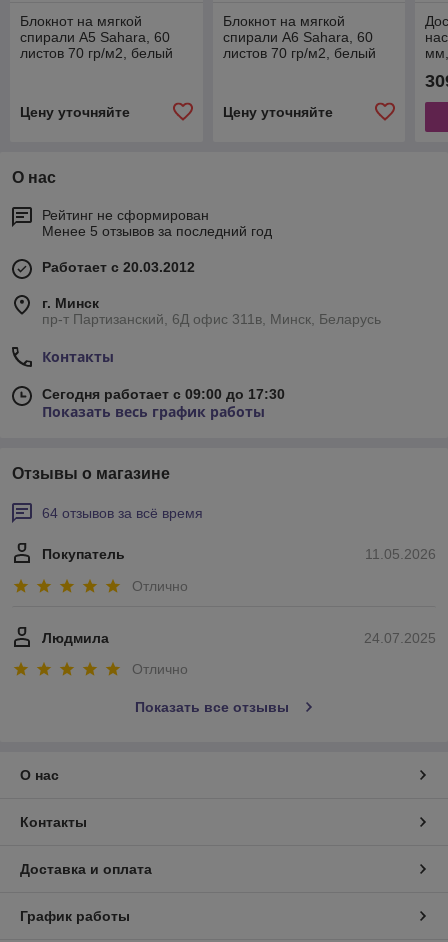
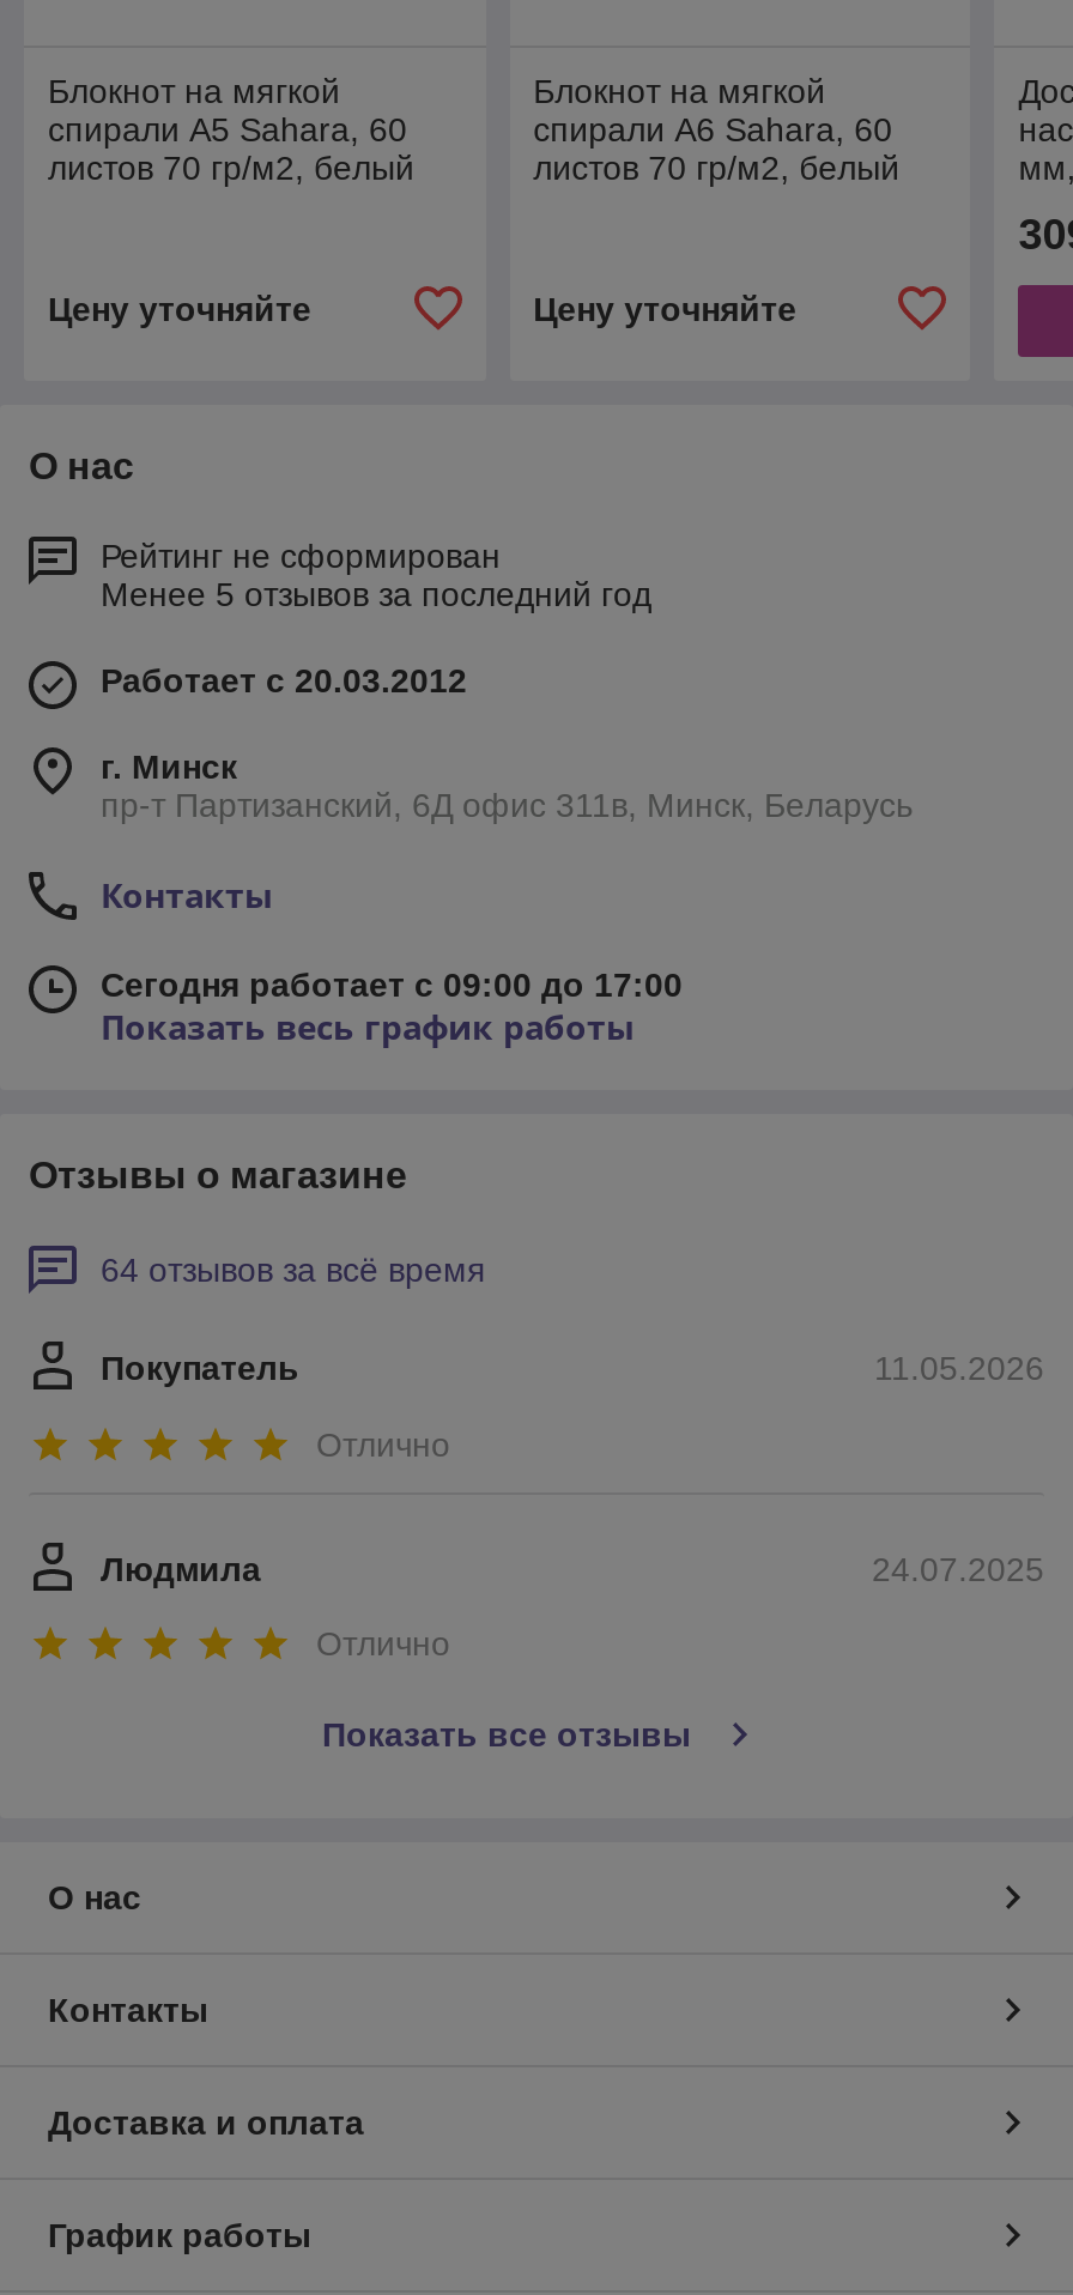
- Сегодня работает с 09:00 до 17:30
+ Сегодня работает с 09:00 до 17:00
